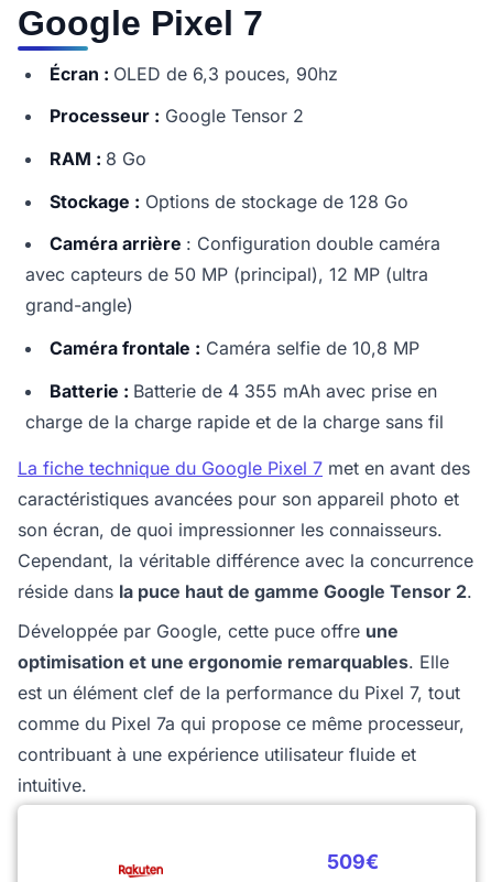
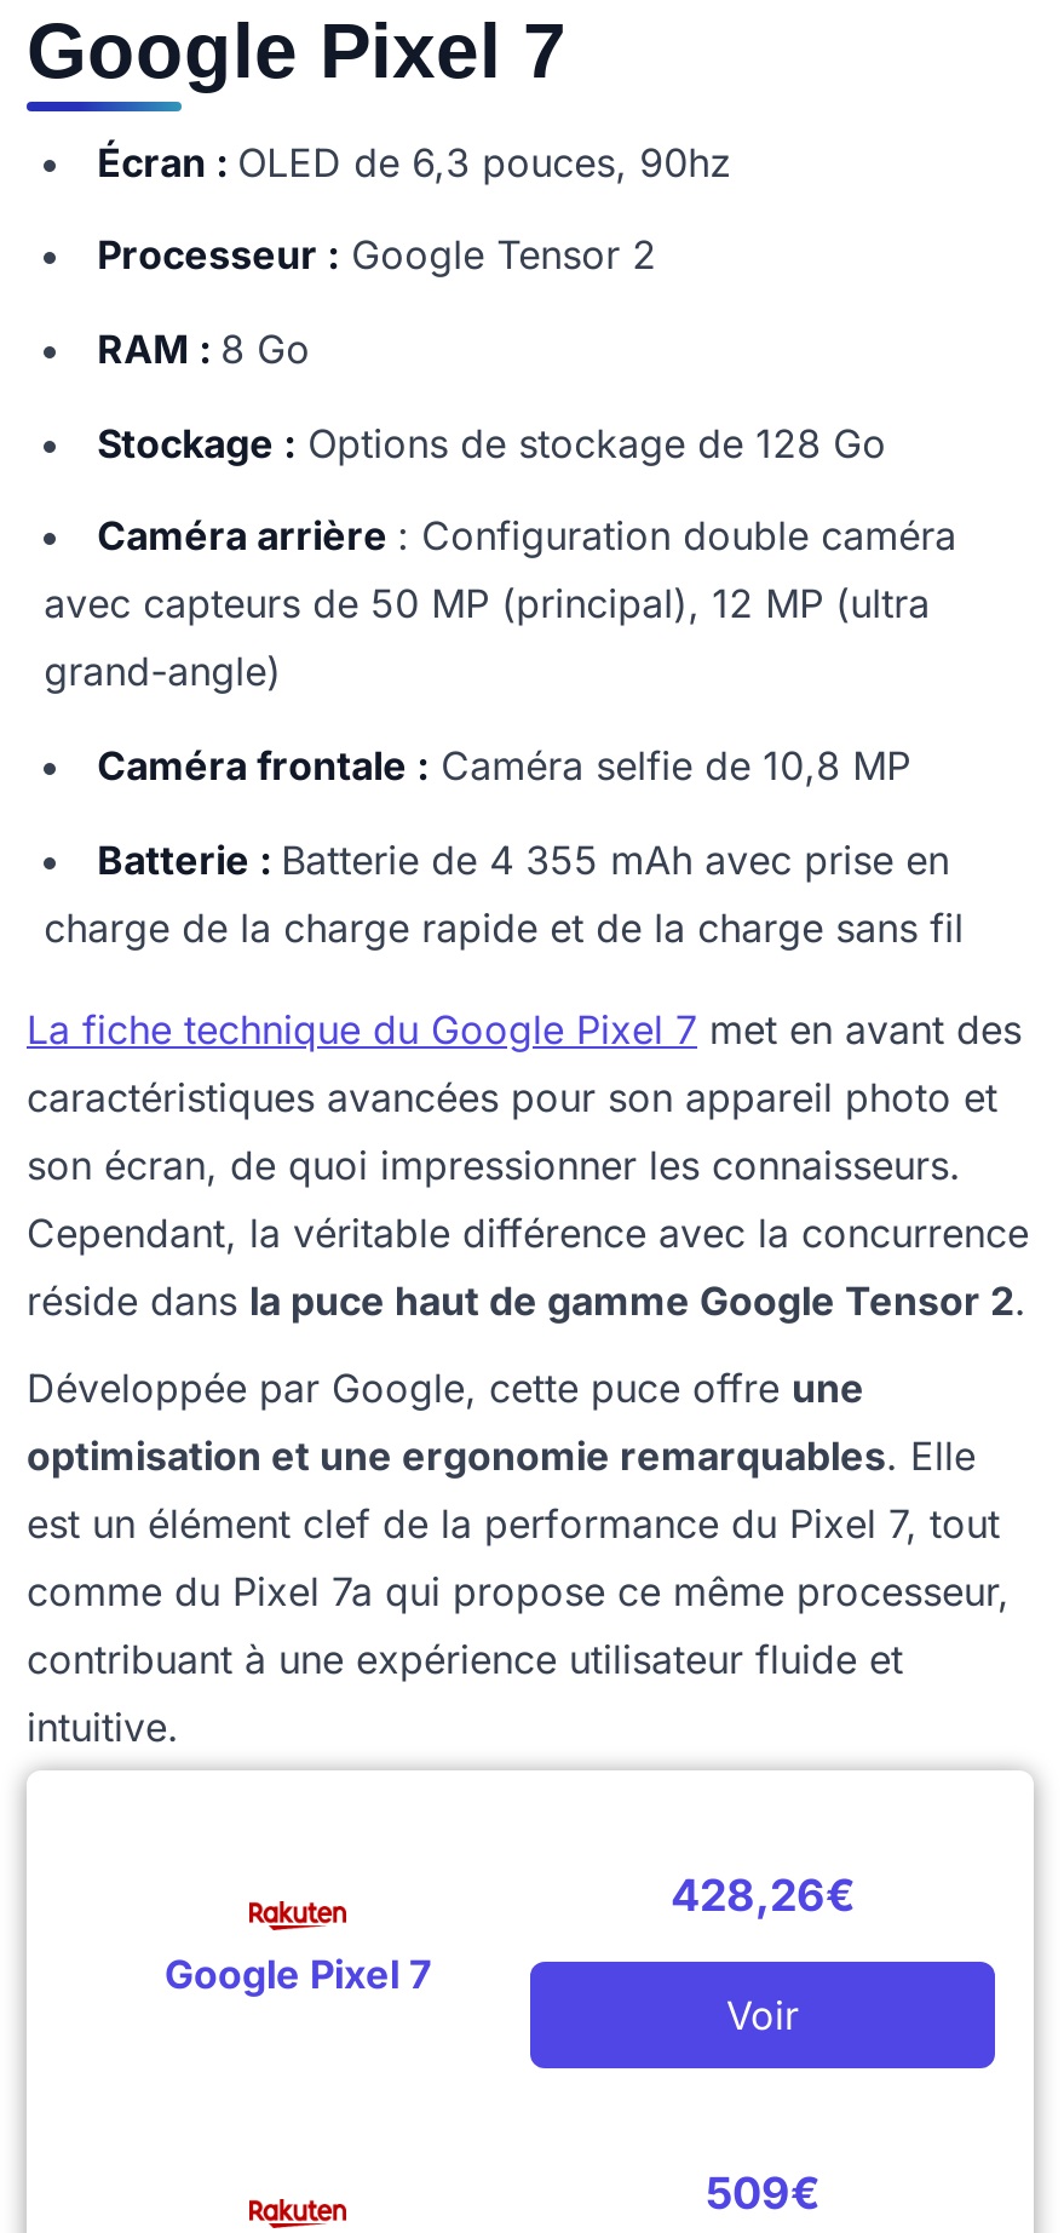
+ Google Pixel 7

+ 428,26€
+ Voir
